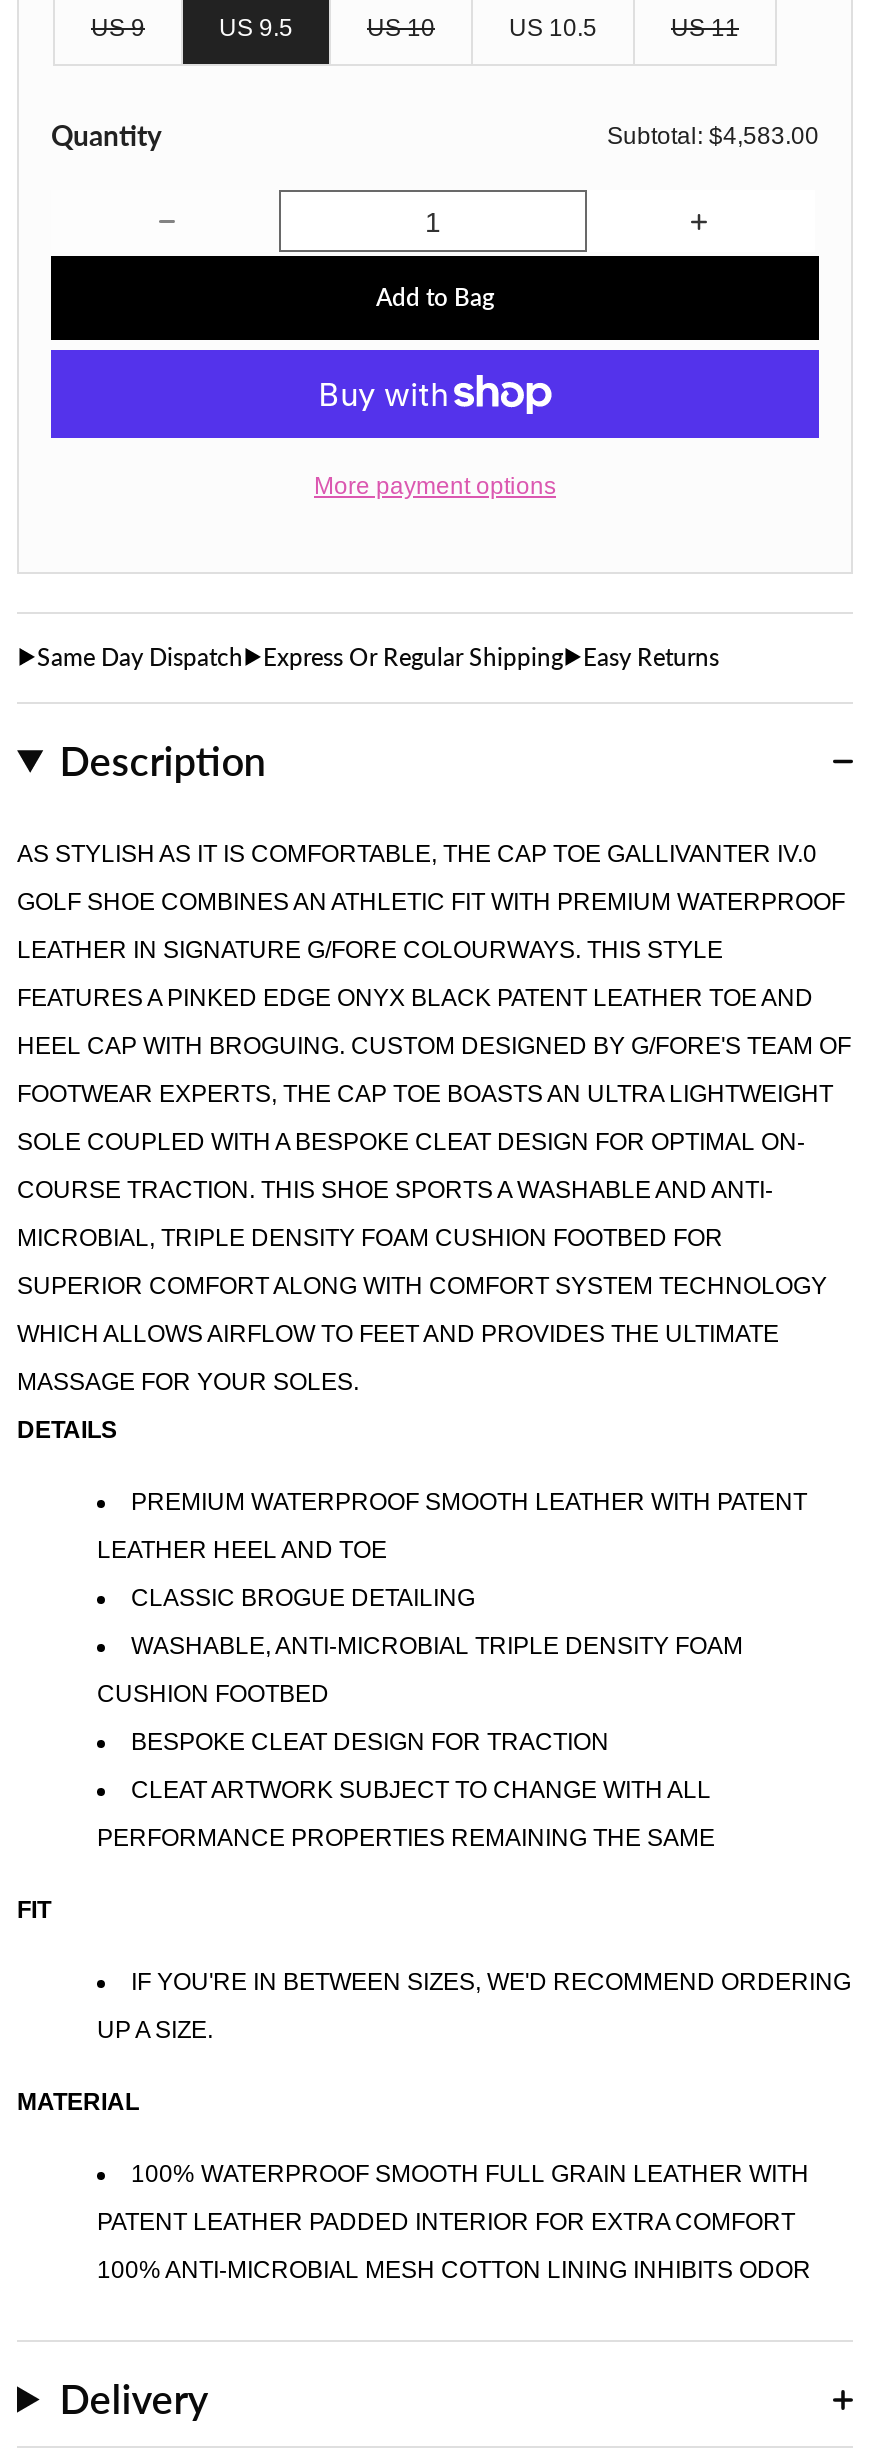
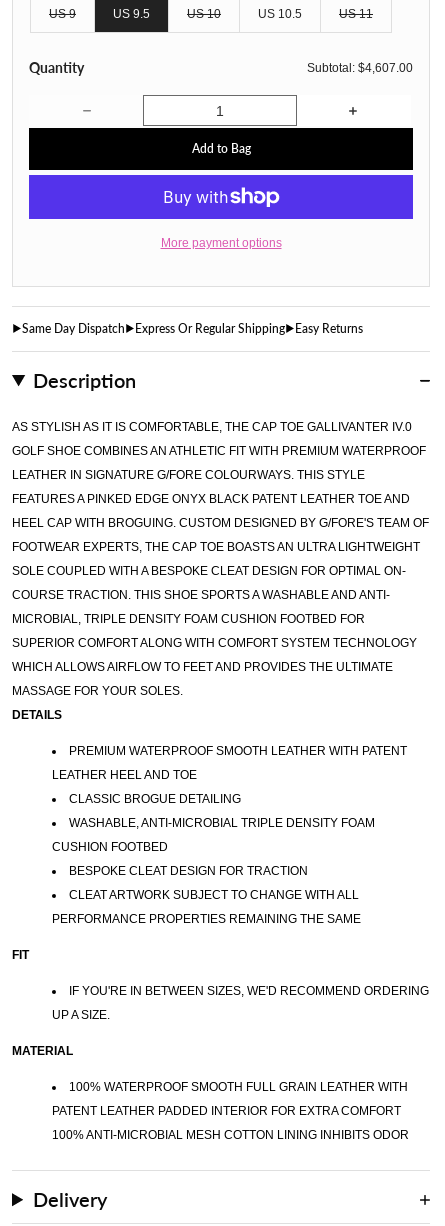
- Subtotal: $4,583.00
+ Subtotal: $4,607.00
